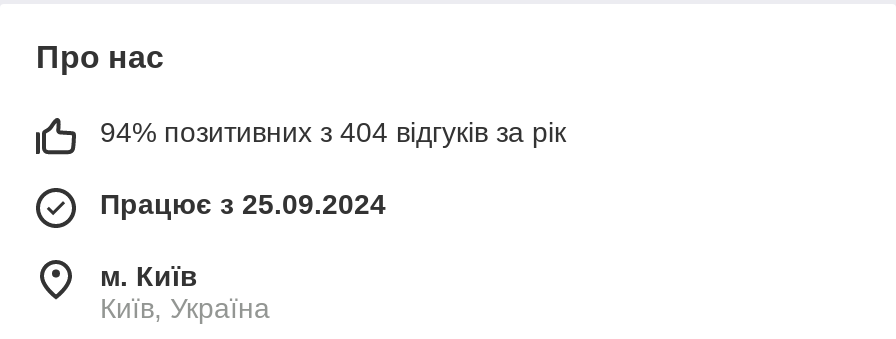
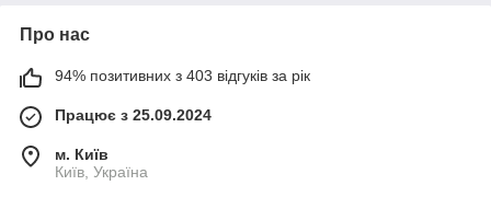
- 94% позитивних з 404 відгуків за рік
+ 94% позитивних з 403 відгуків за рік
